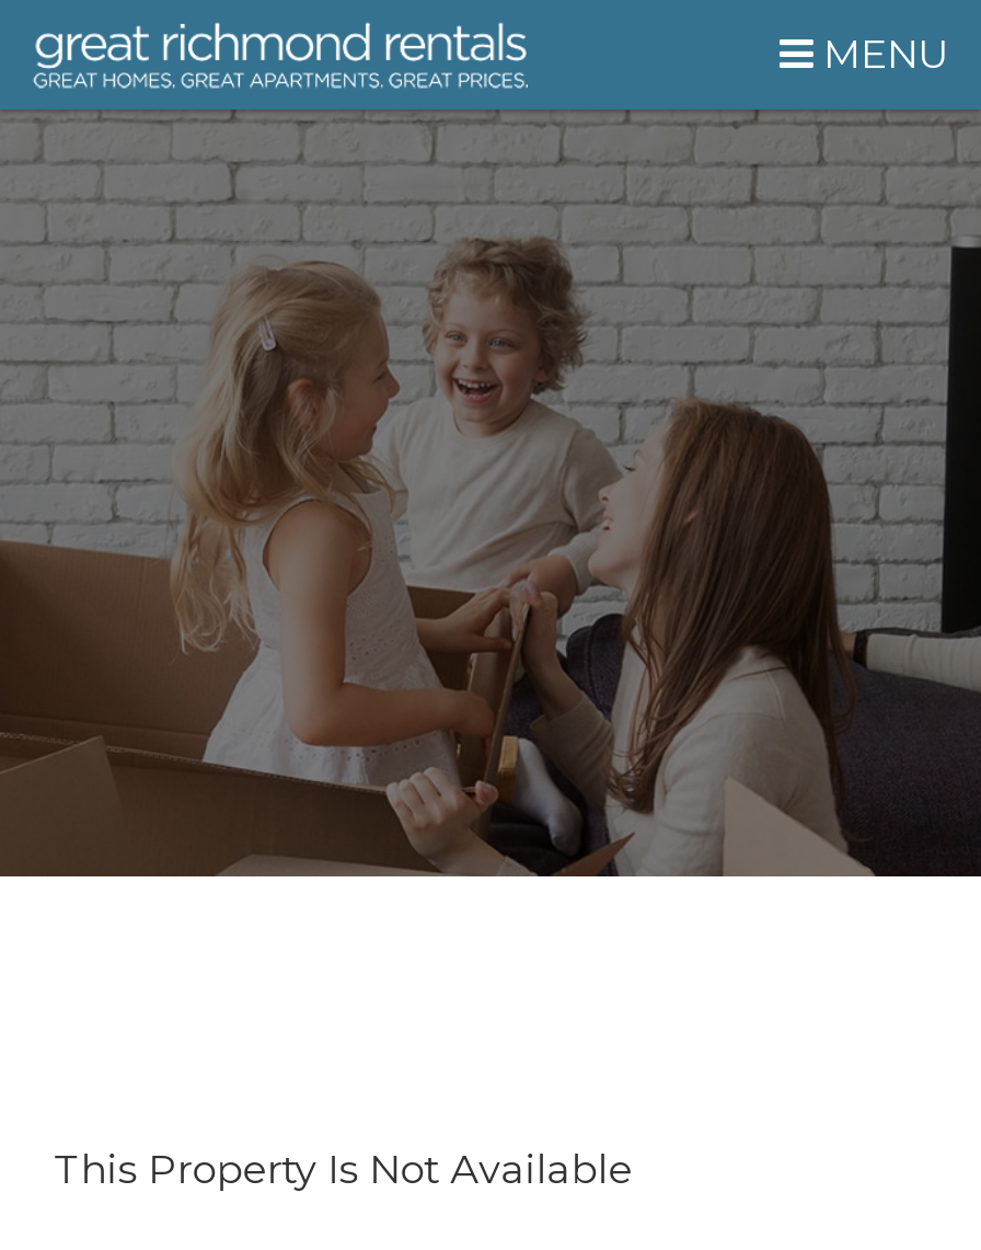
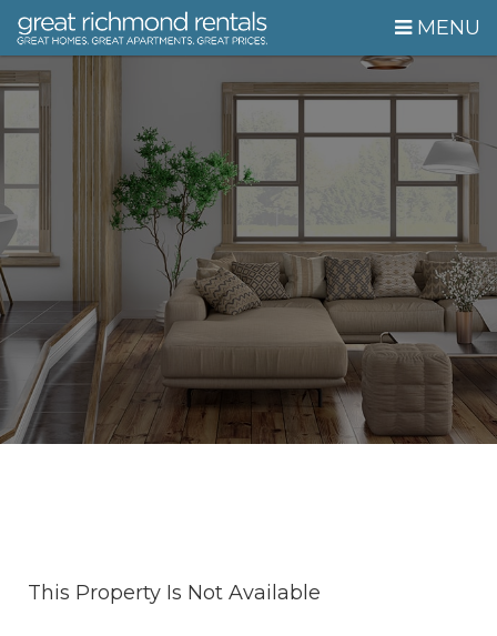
- [image]
+ [image]
